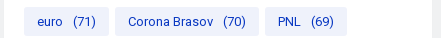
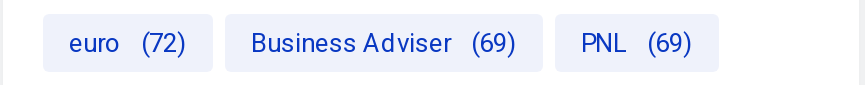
- (71)
- Corona Brasov
- (70)
+ (72)
+ Business Adviser
+ (69)
